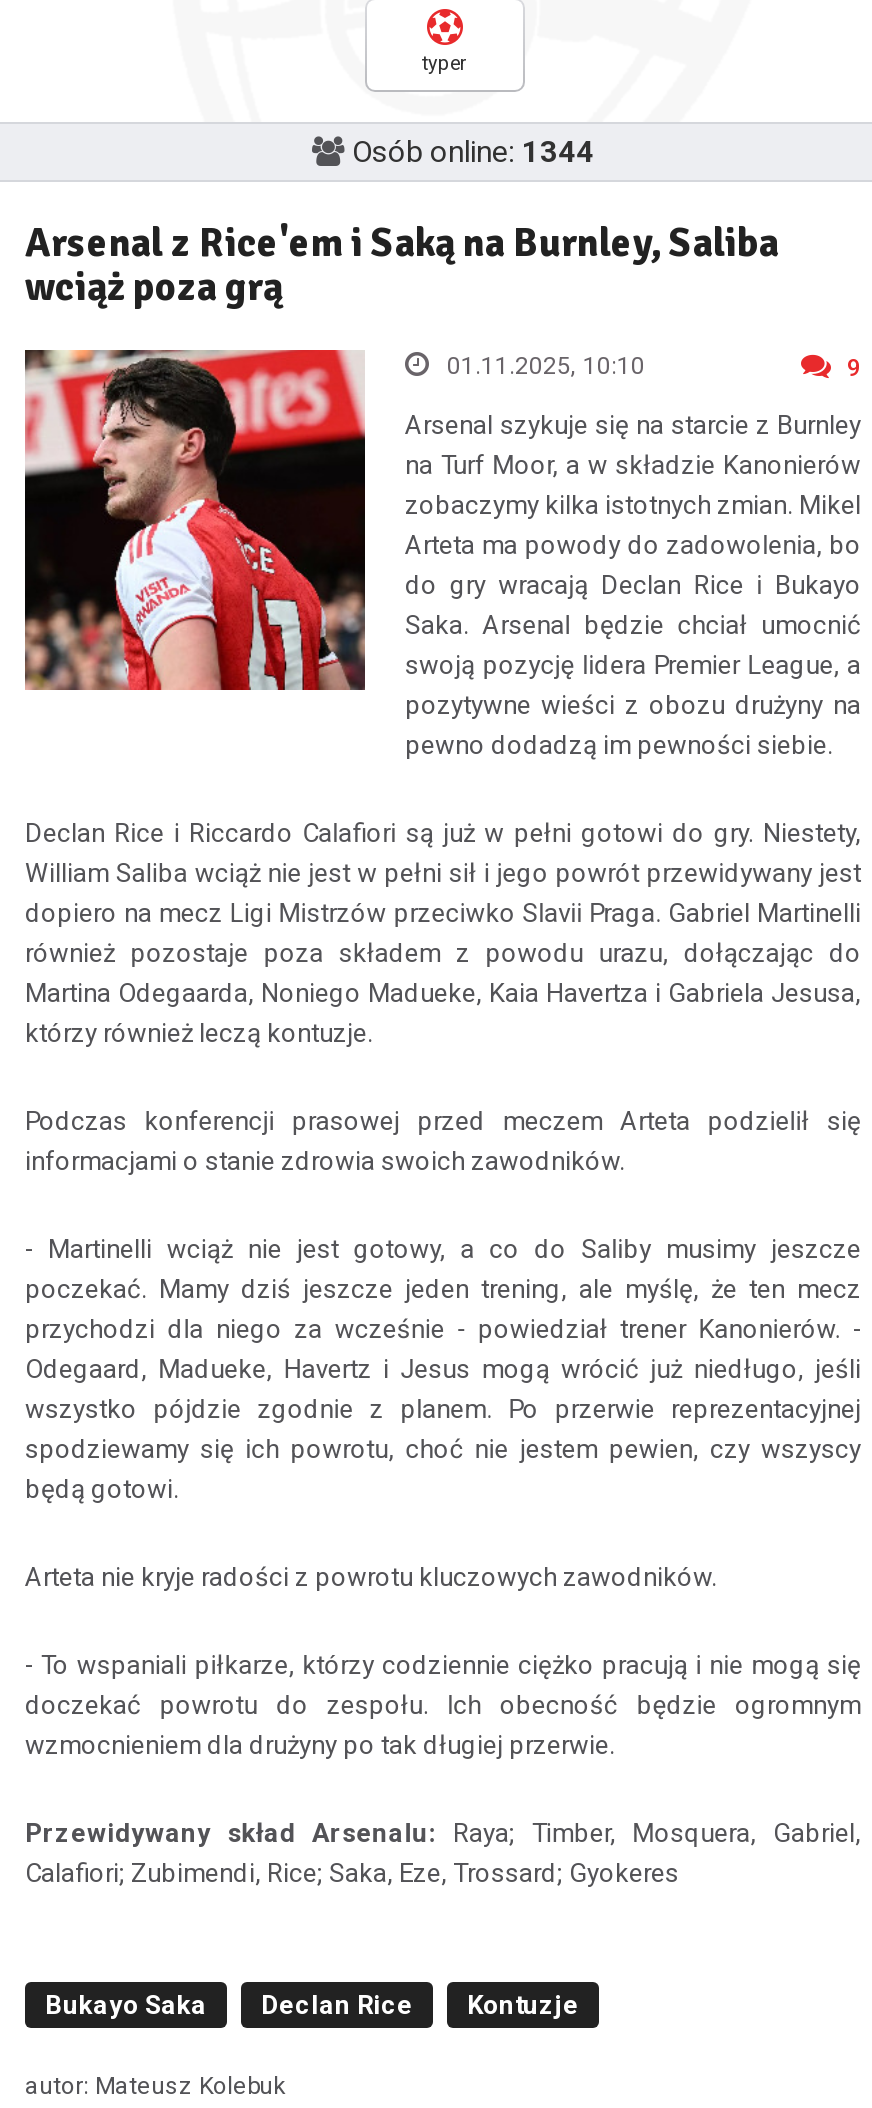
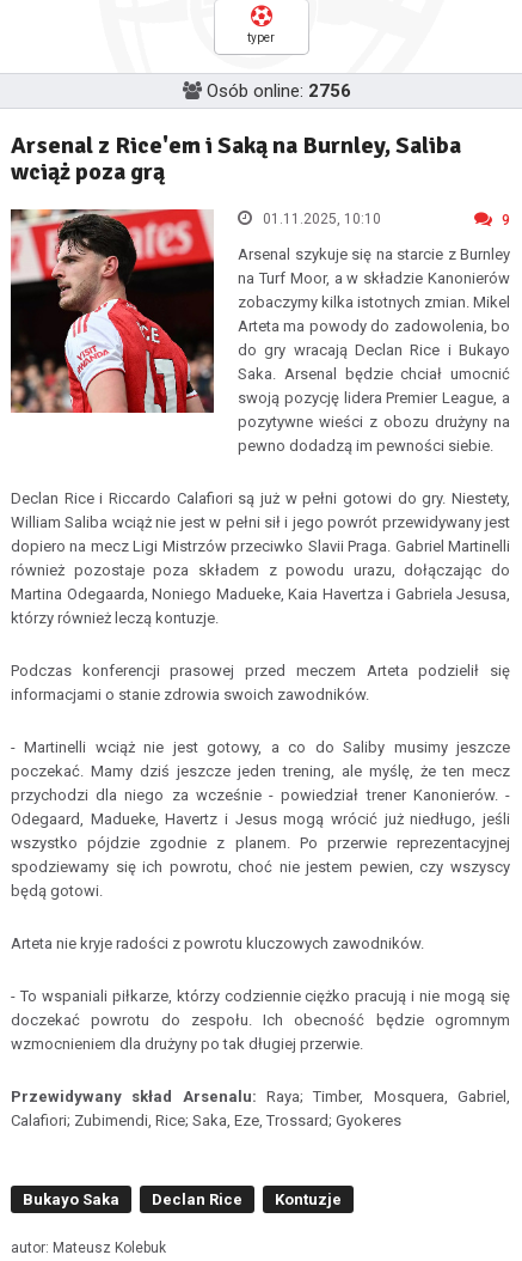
- Osób online: 1344
+ Osób online: 2756
